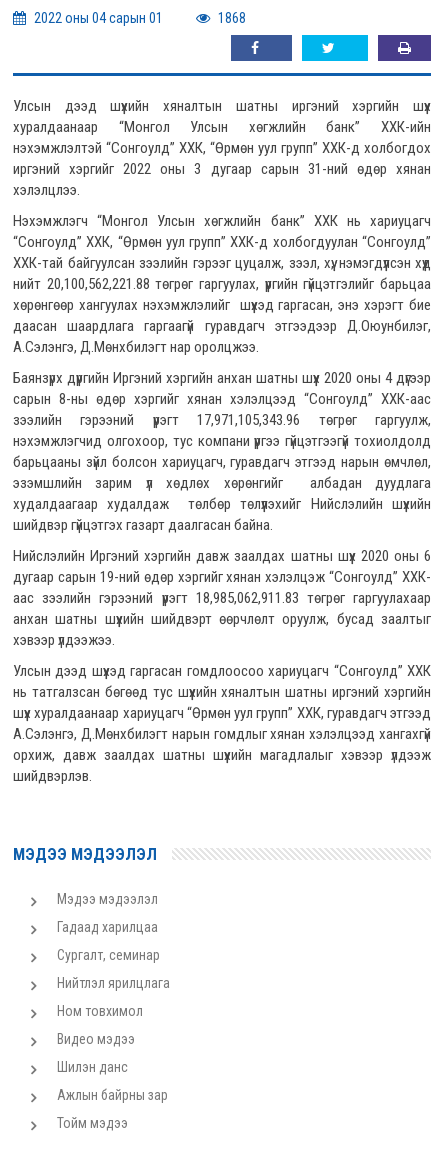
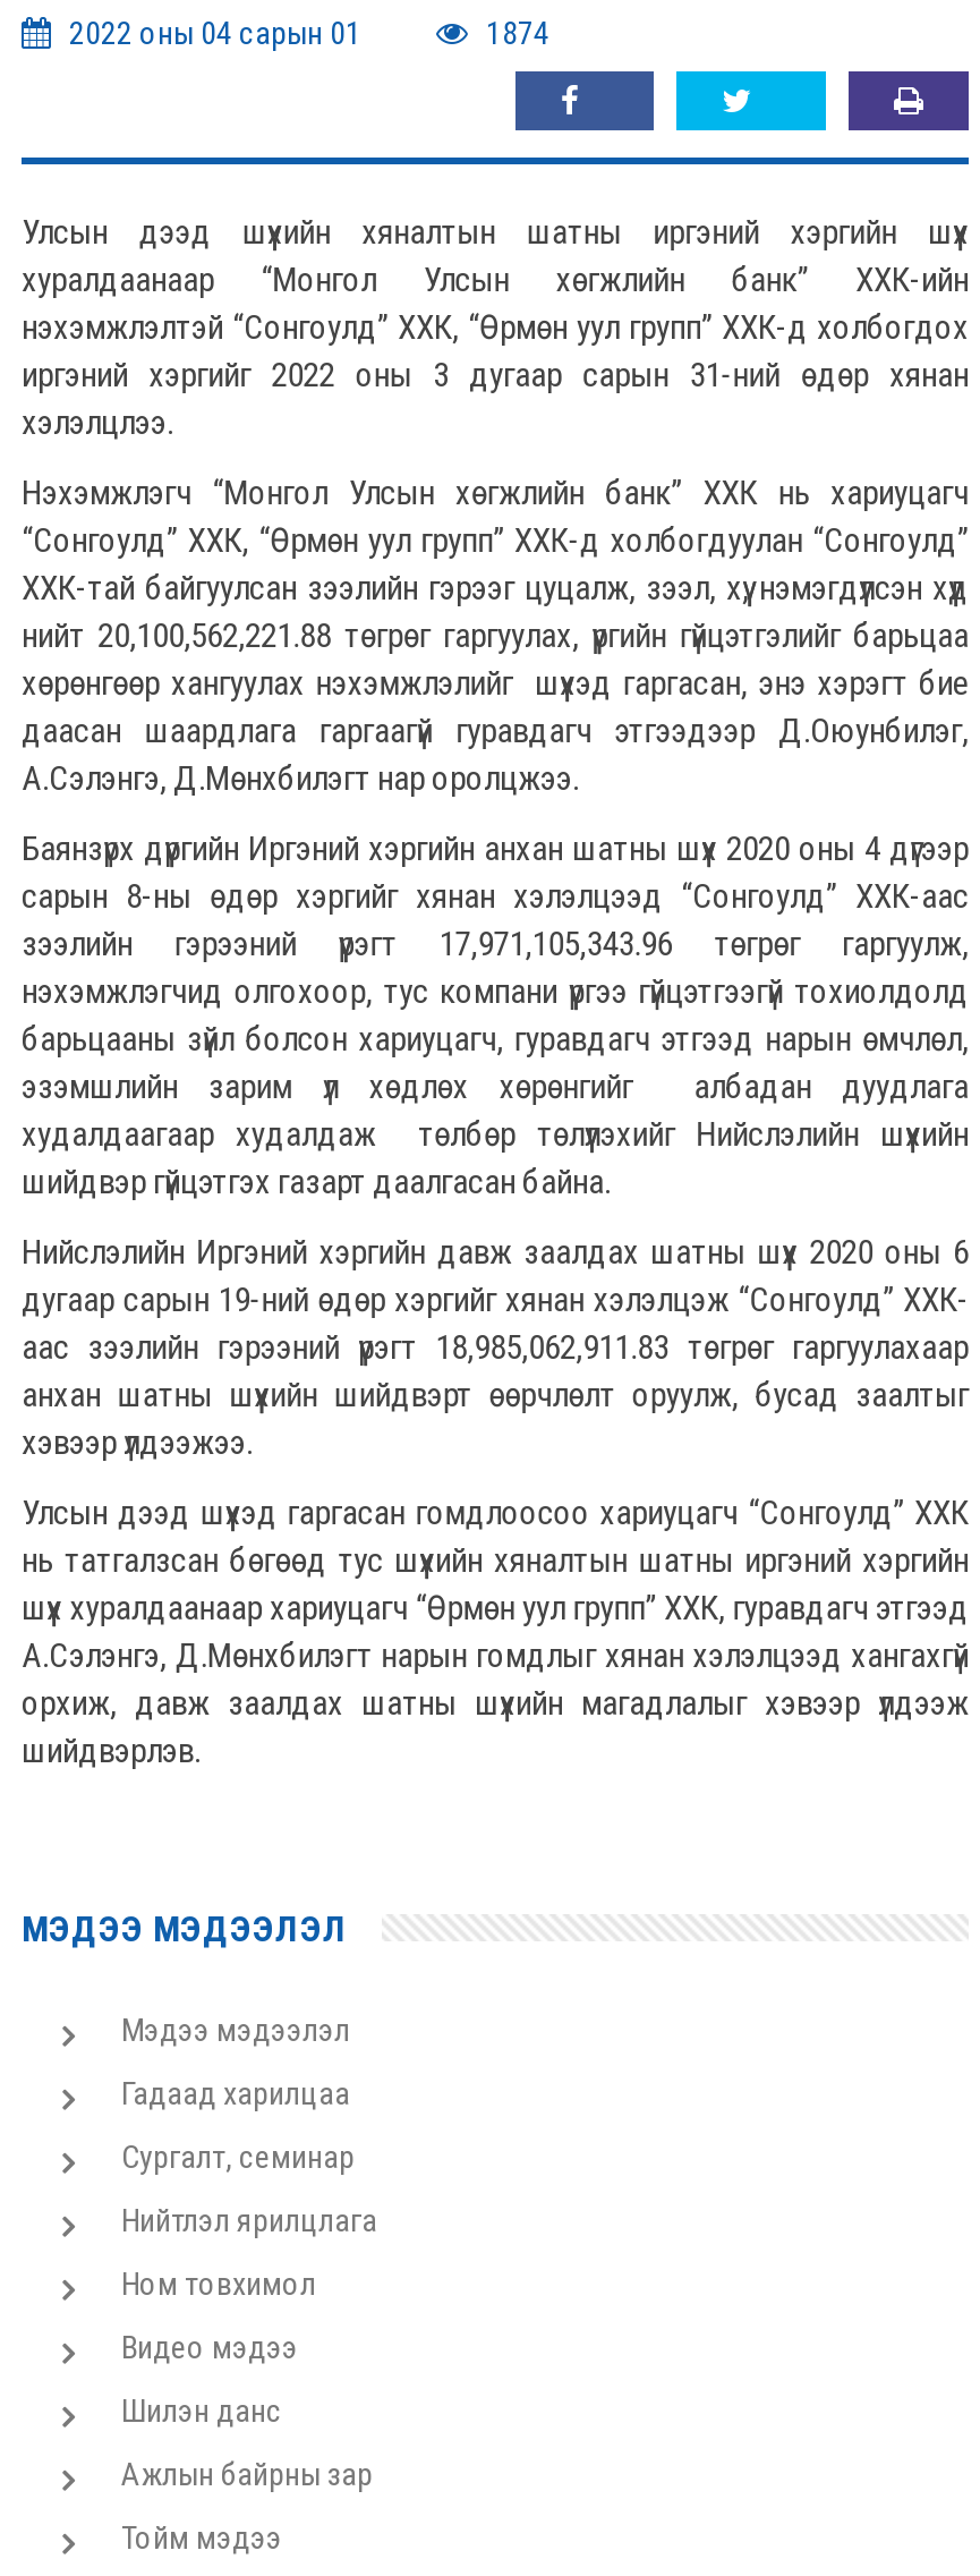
- 1868
+ 1874
